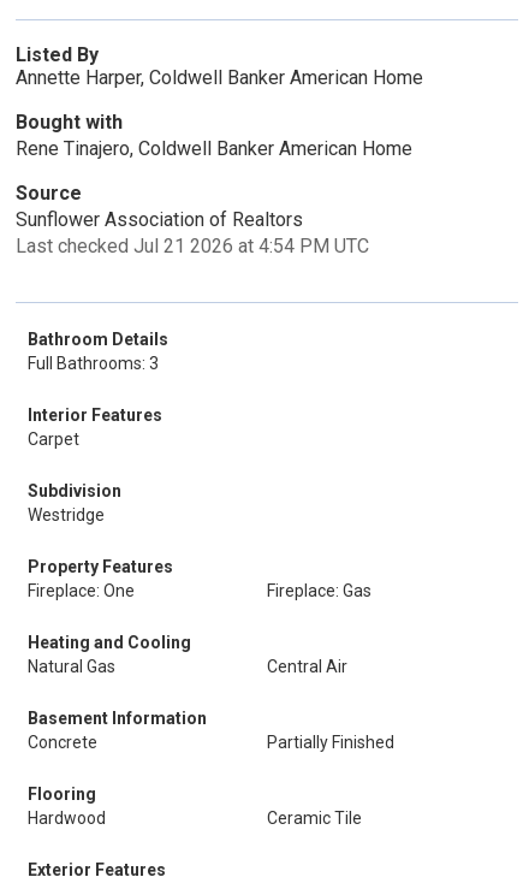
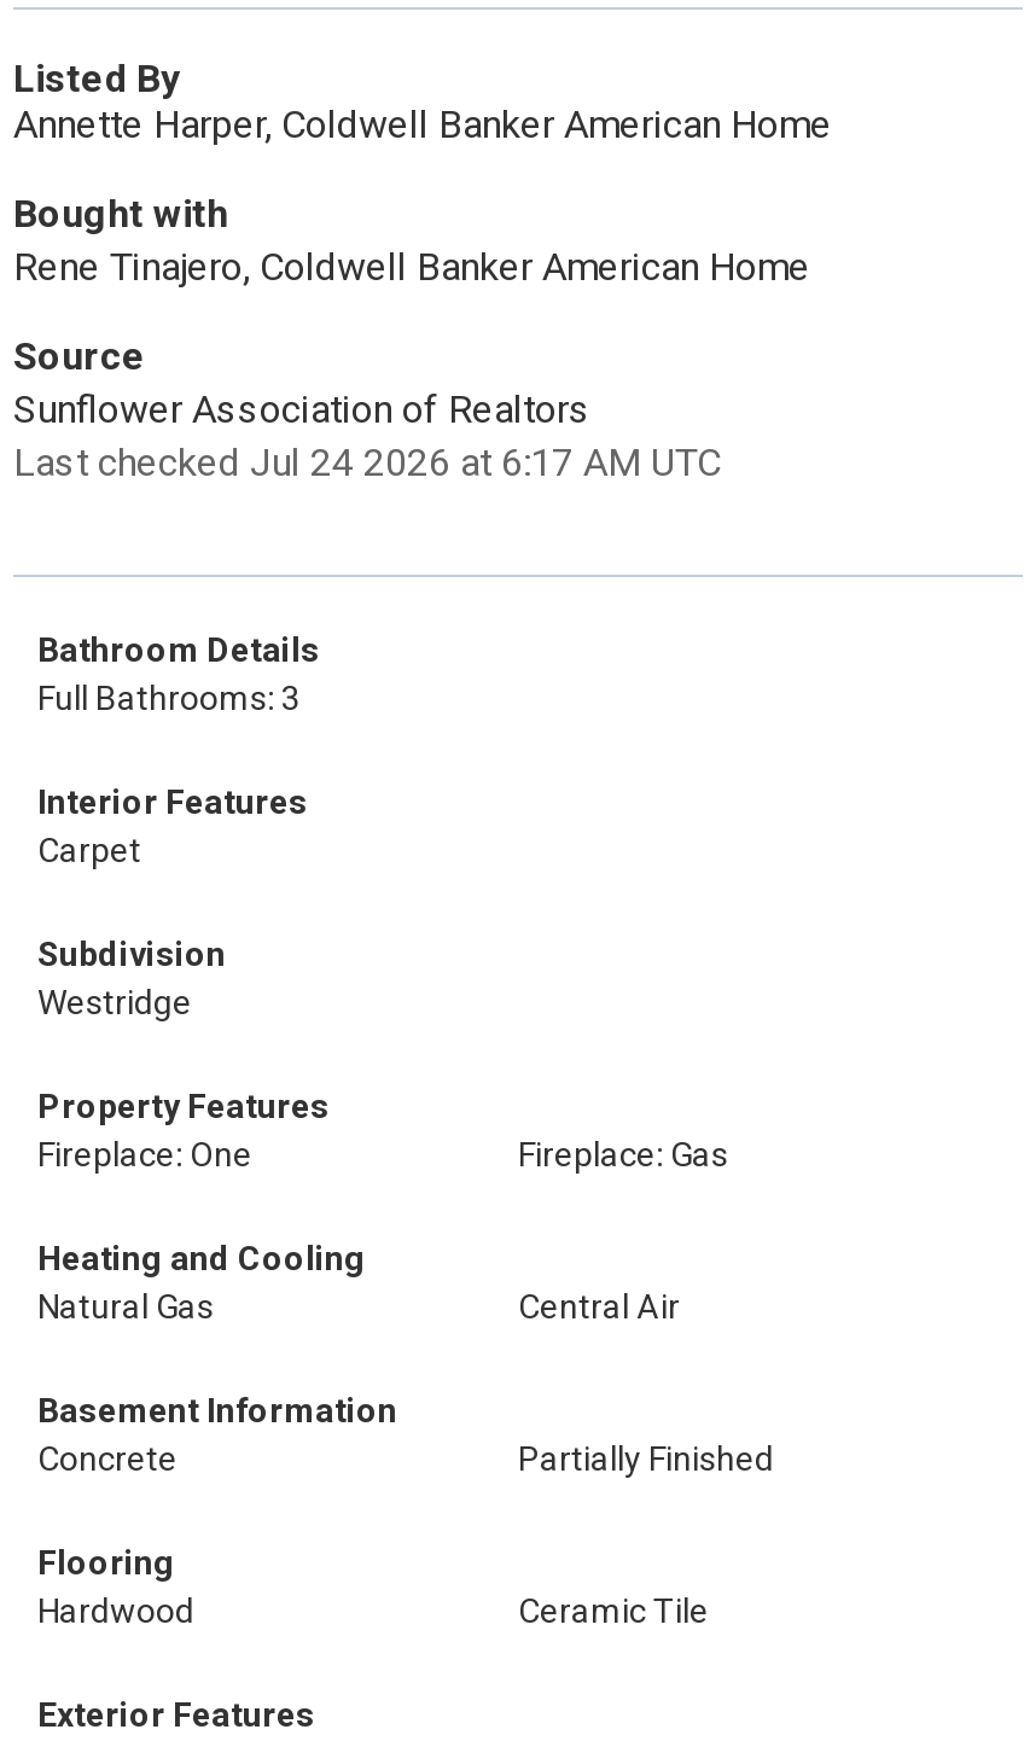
- Last checked Jul 21 2026 at 4:54 PM UTC
+ Last checked Jul 24 2026 at 6:17 AM UTC
